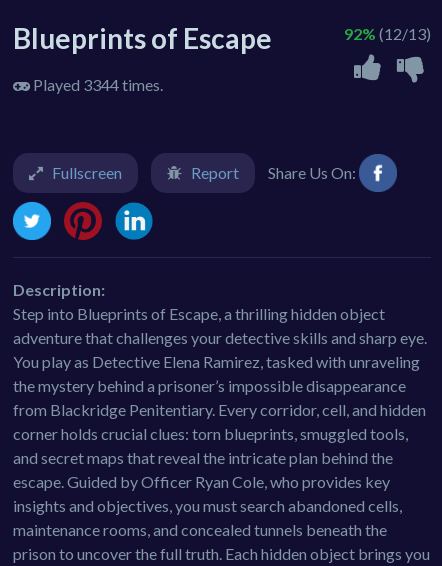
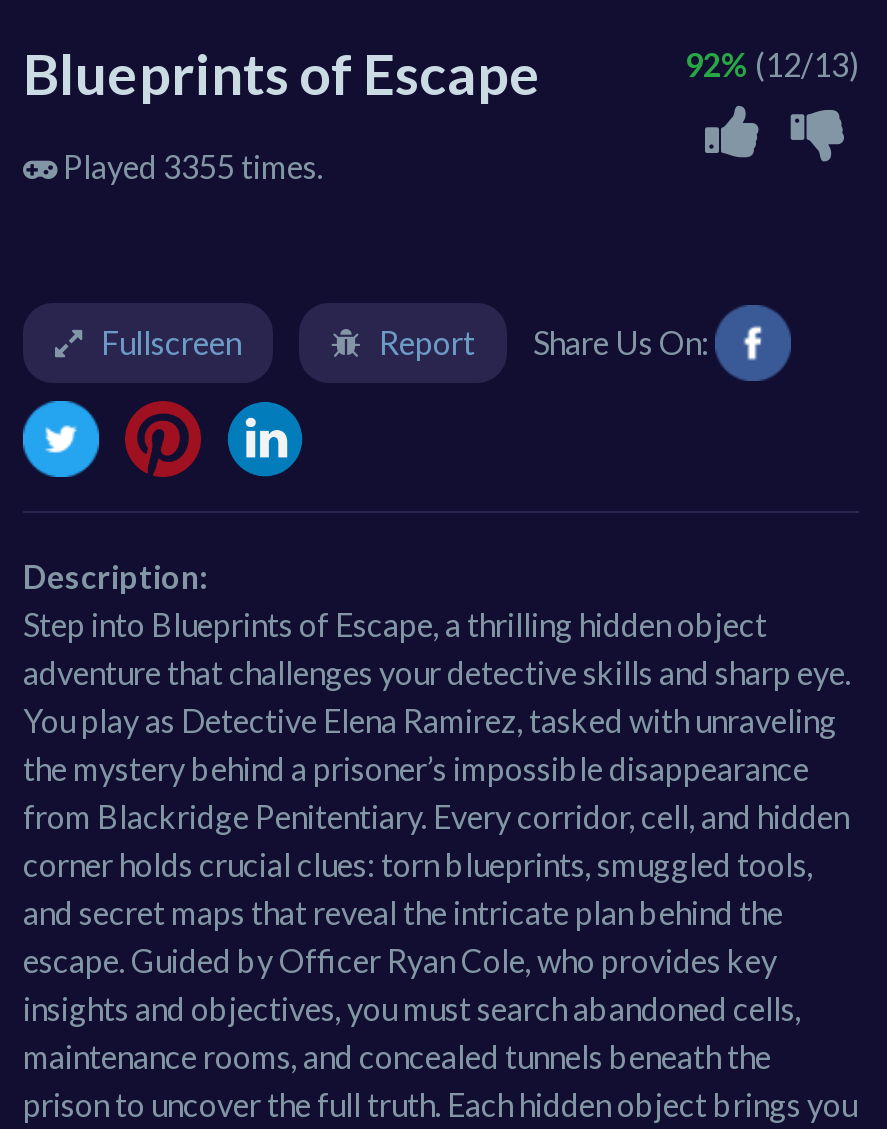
- Played 3344 times.
+ Played 3355 times.
